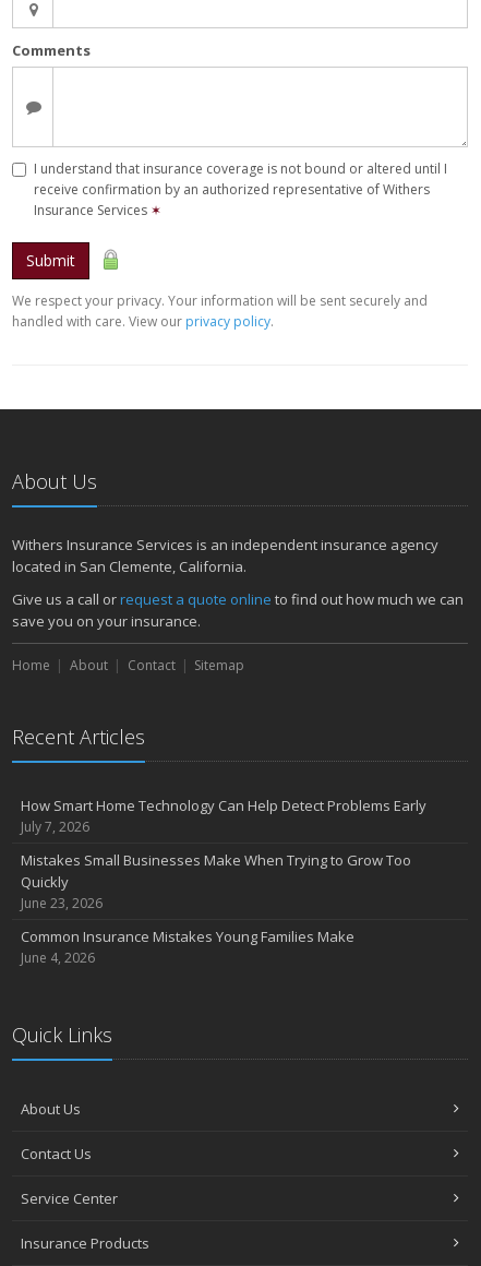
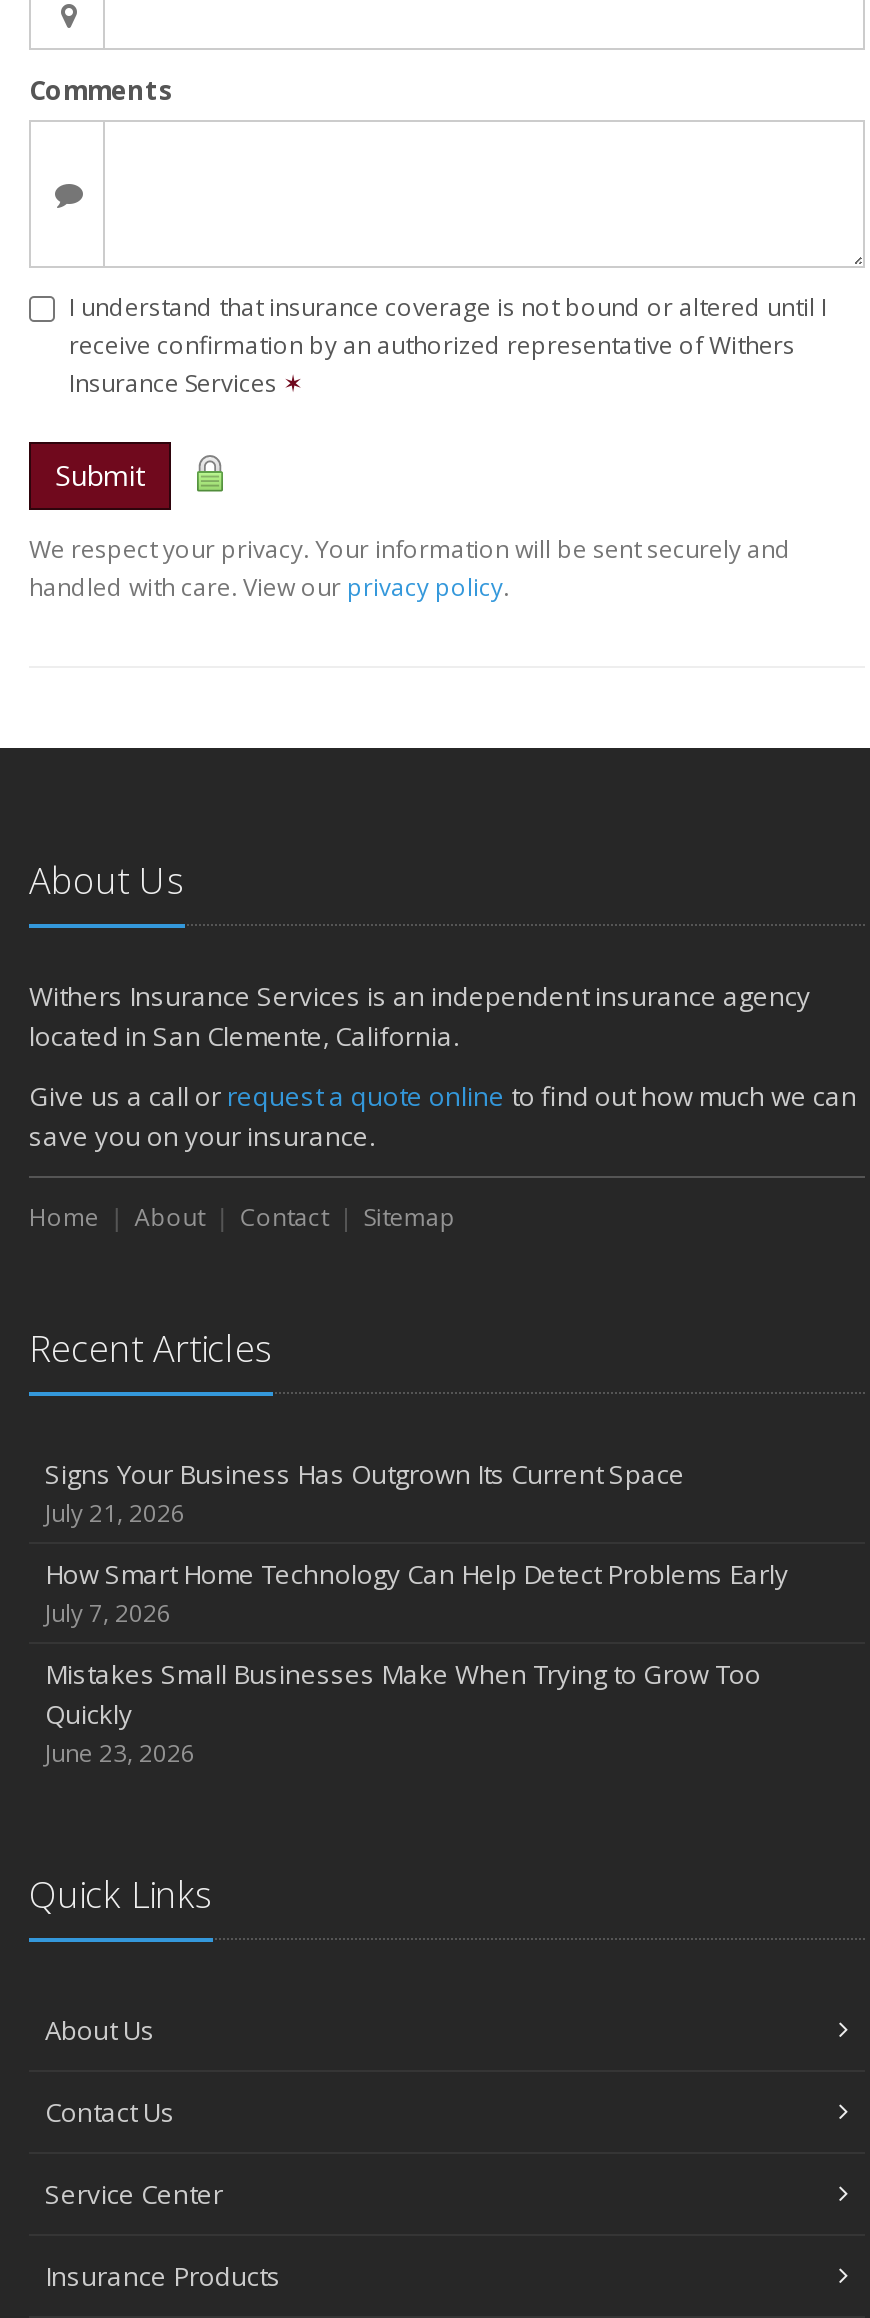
+ Signs Your Business Has Outgrown Its Current Space
+ July 21, 2026

moved down: How Smart Home Technology Can Help Detect Problems Early | July 7, 2026 | Mistakes Small Businesses Make When Trying to Grow Too | Quickly | June 23, 2026

- Common Insurance Mistakes Young Families Make
- June 4, 2026
